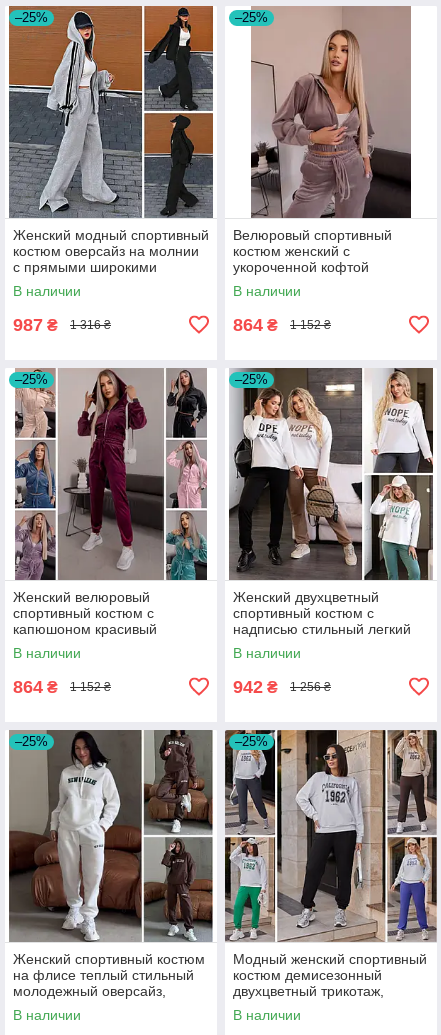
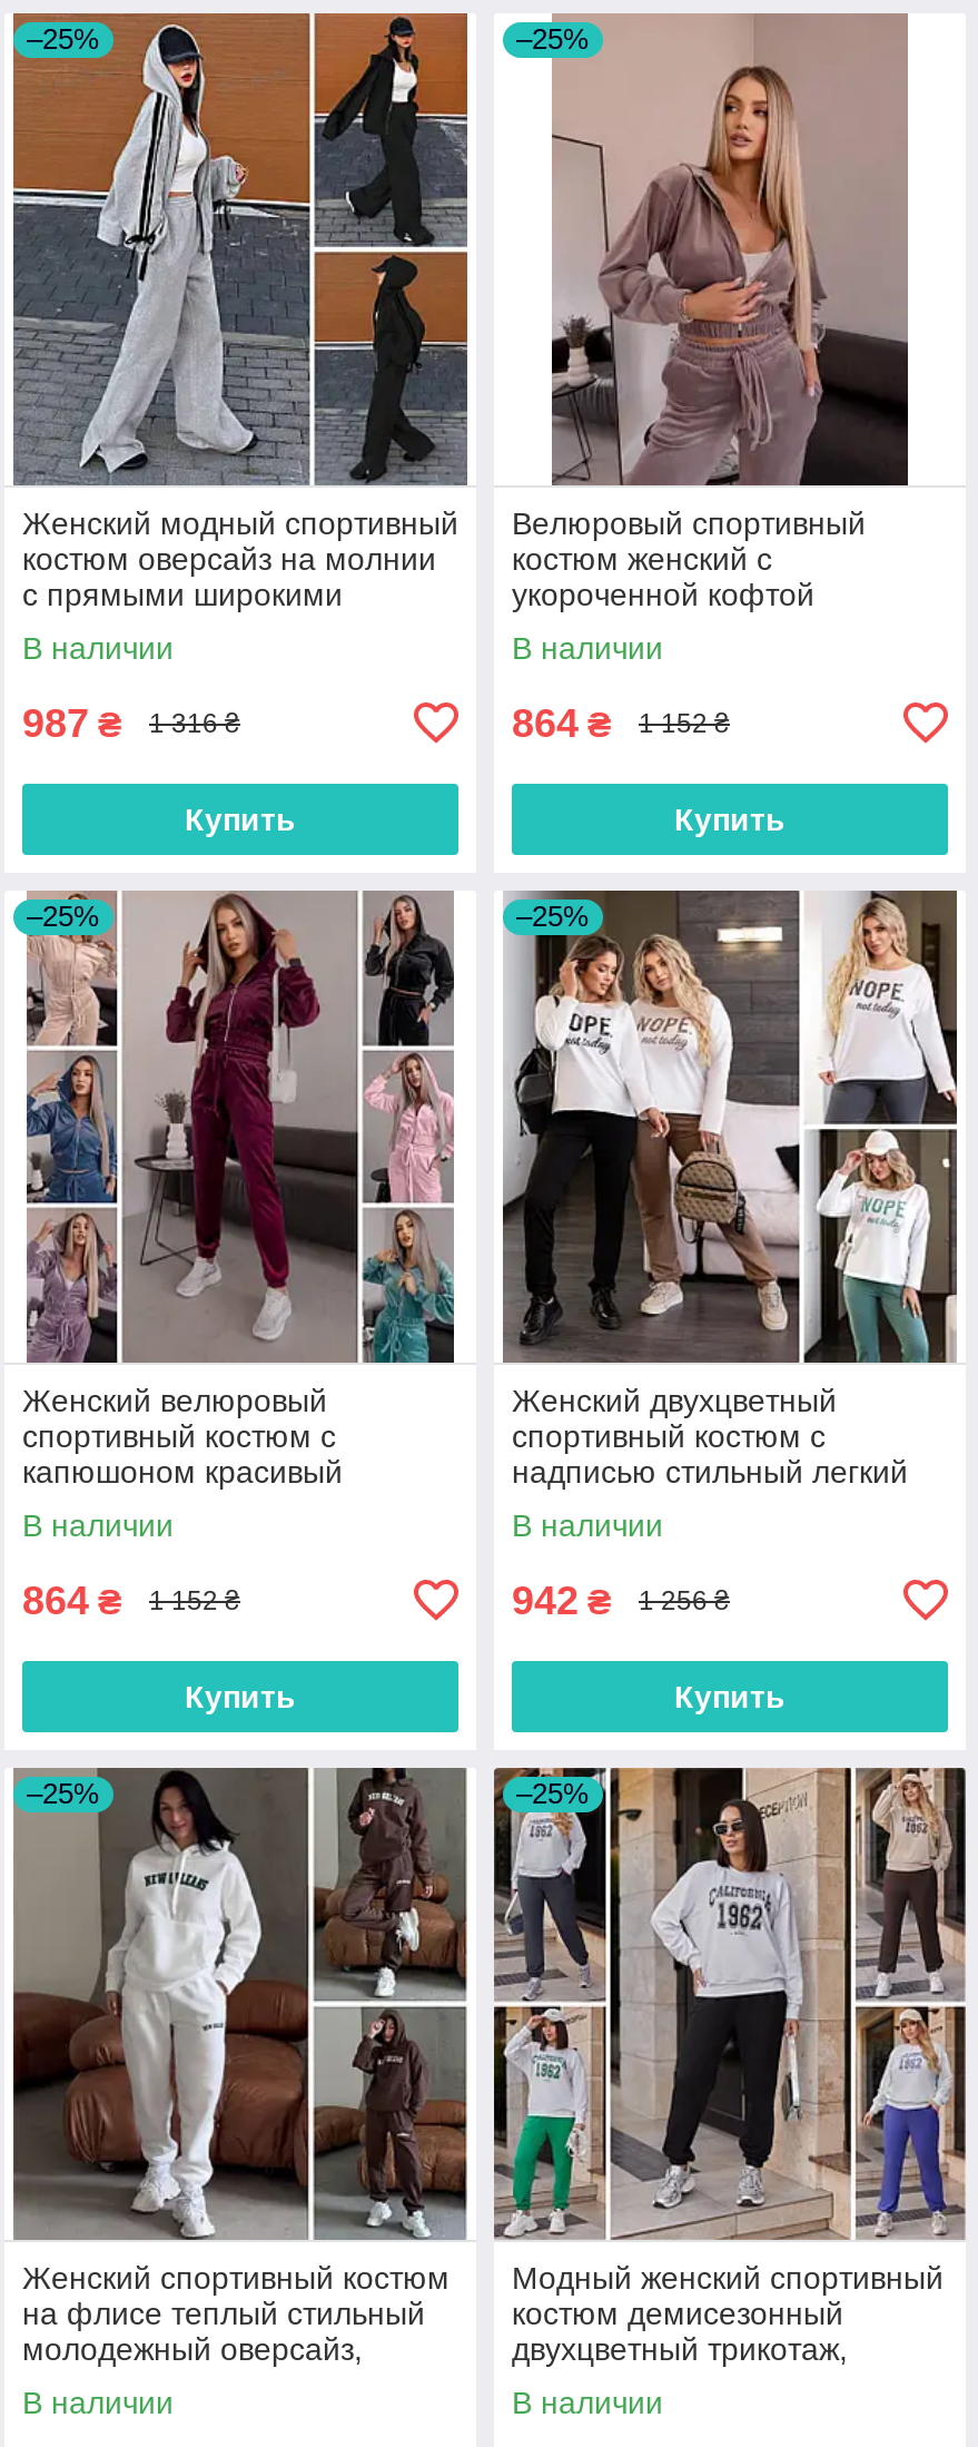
+ Купить

+ Купить

+ Купить

+ Купить
